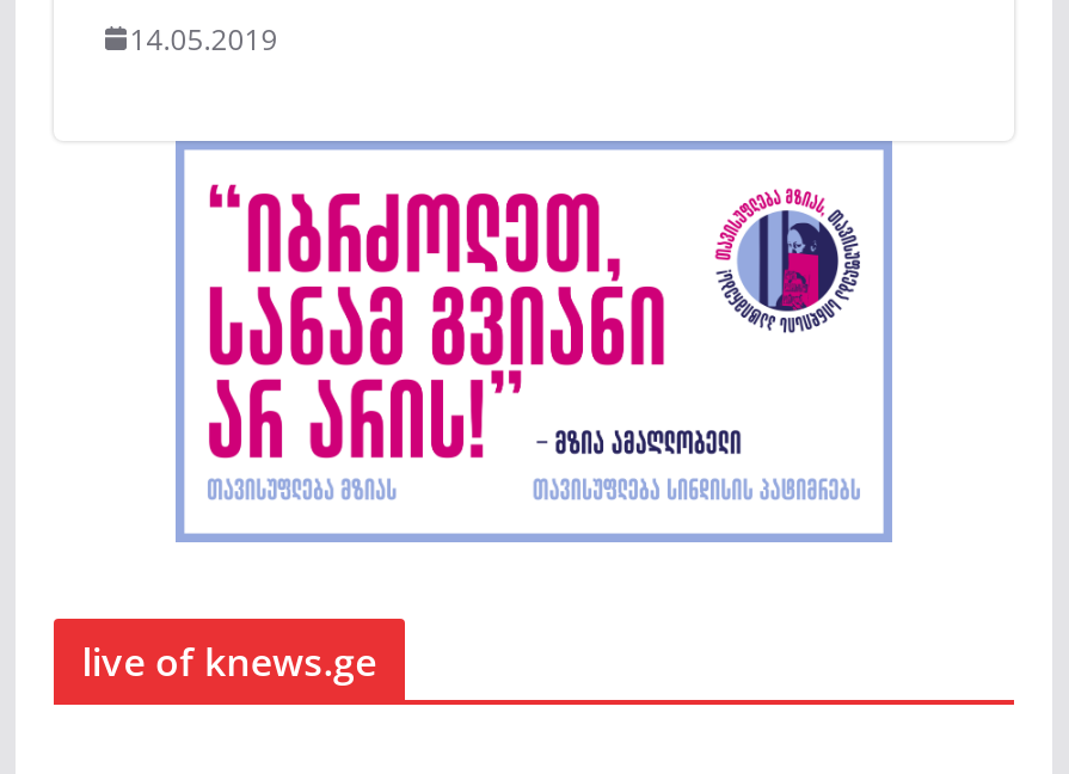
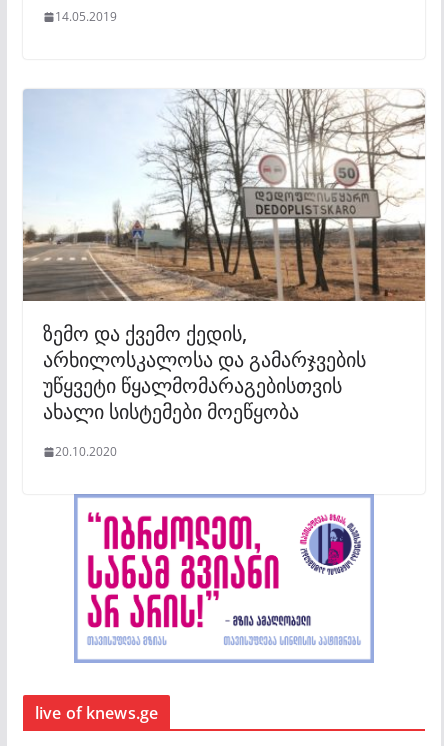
+ [image]
+ ზემო და ქვემო ქედის,
+ არხილოსკალოსა და გამარჯვების
+ უწყვეტი წყალმომარაგებისთვის
+ ახალი სისტემები მოეწყობა
+ 20.10.2020
